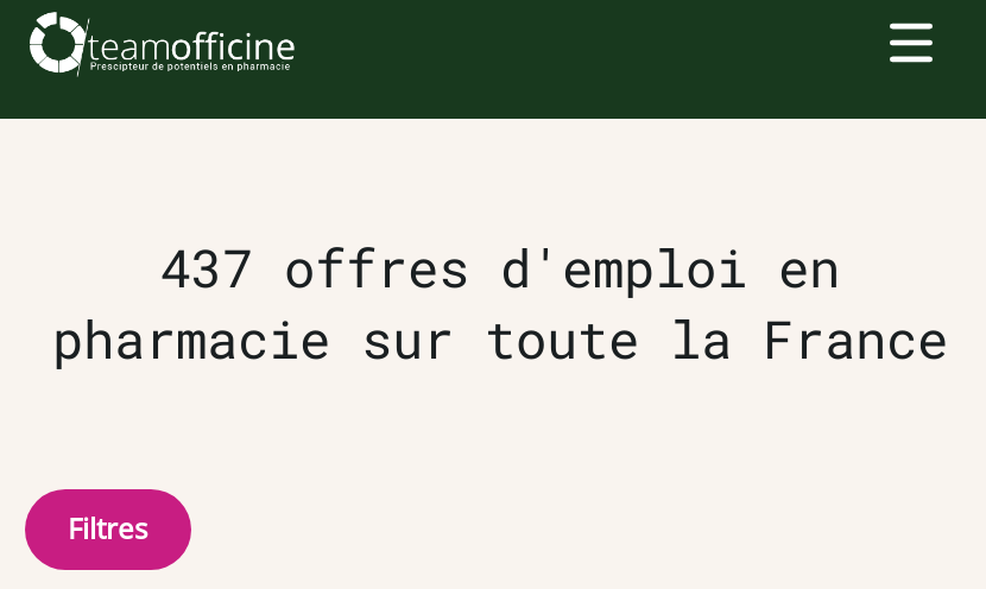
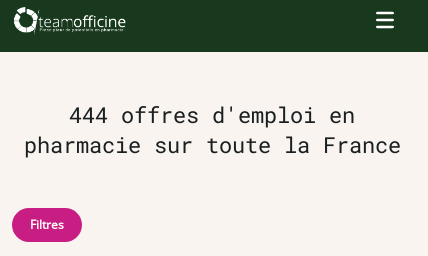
- 437 offres d'emploi en
+ 444 offres d'emploi en
